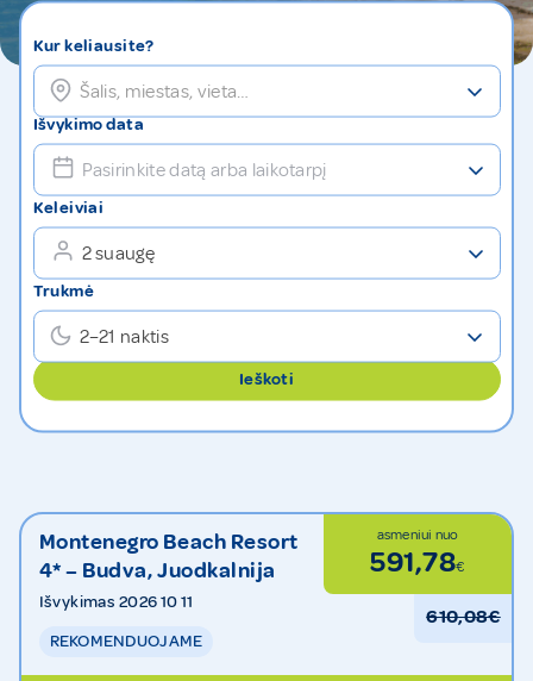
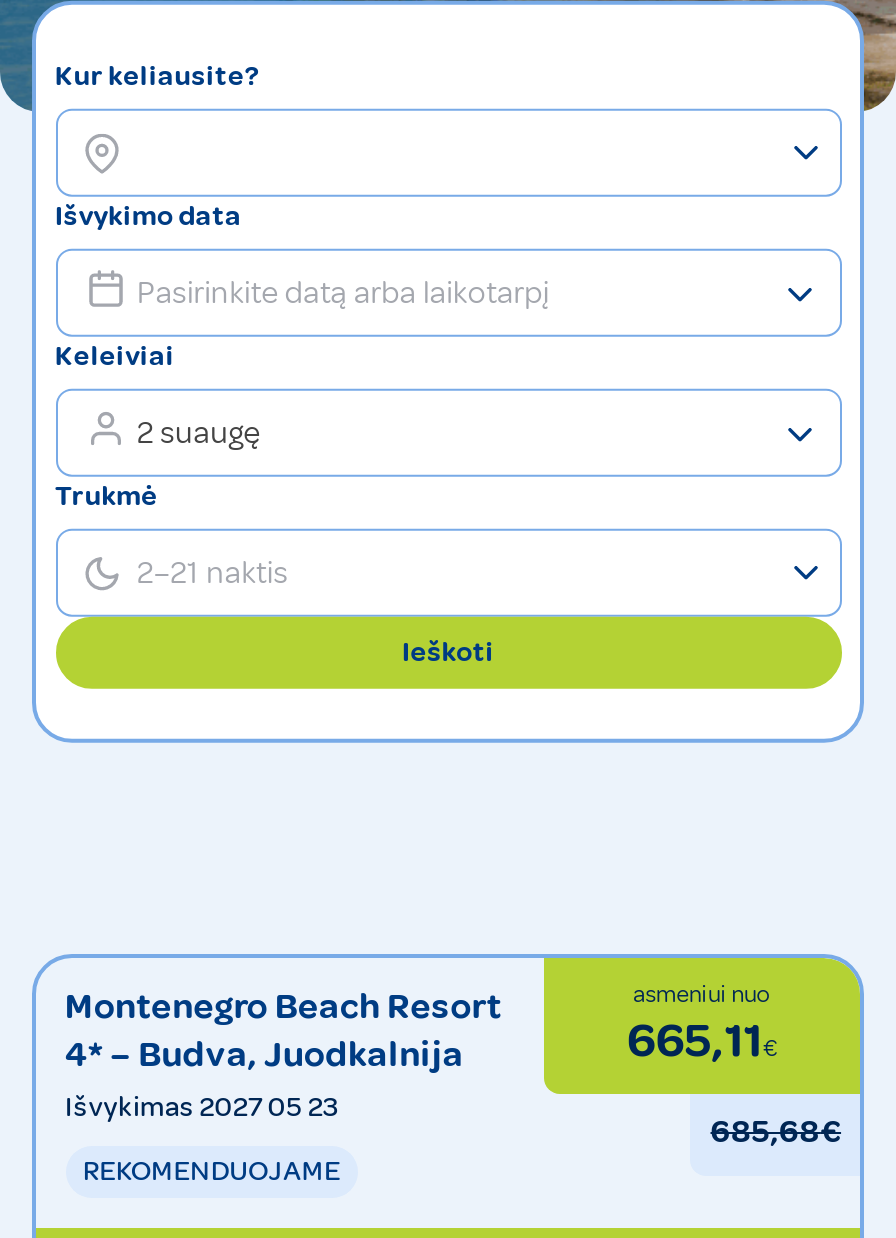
- Šalis, miestas, vieta…

- 2–21 naktis

- 591,78€
+ 665,11€

- Išvykimas 2026 10 11
+ Išvykimas 2027 05 23

- 610,08€
+ 685,68€
